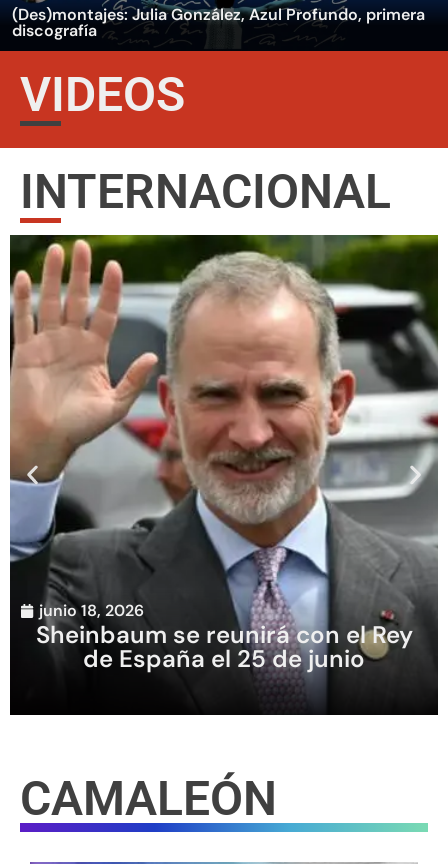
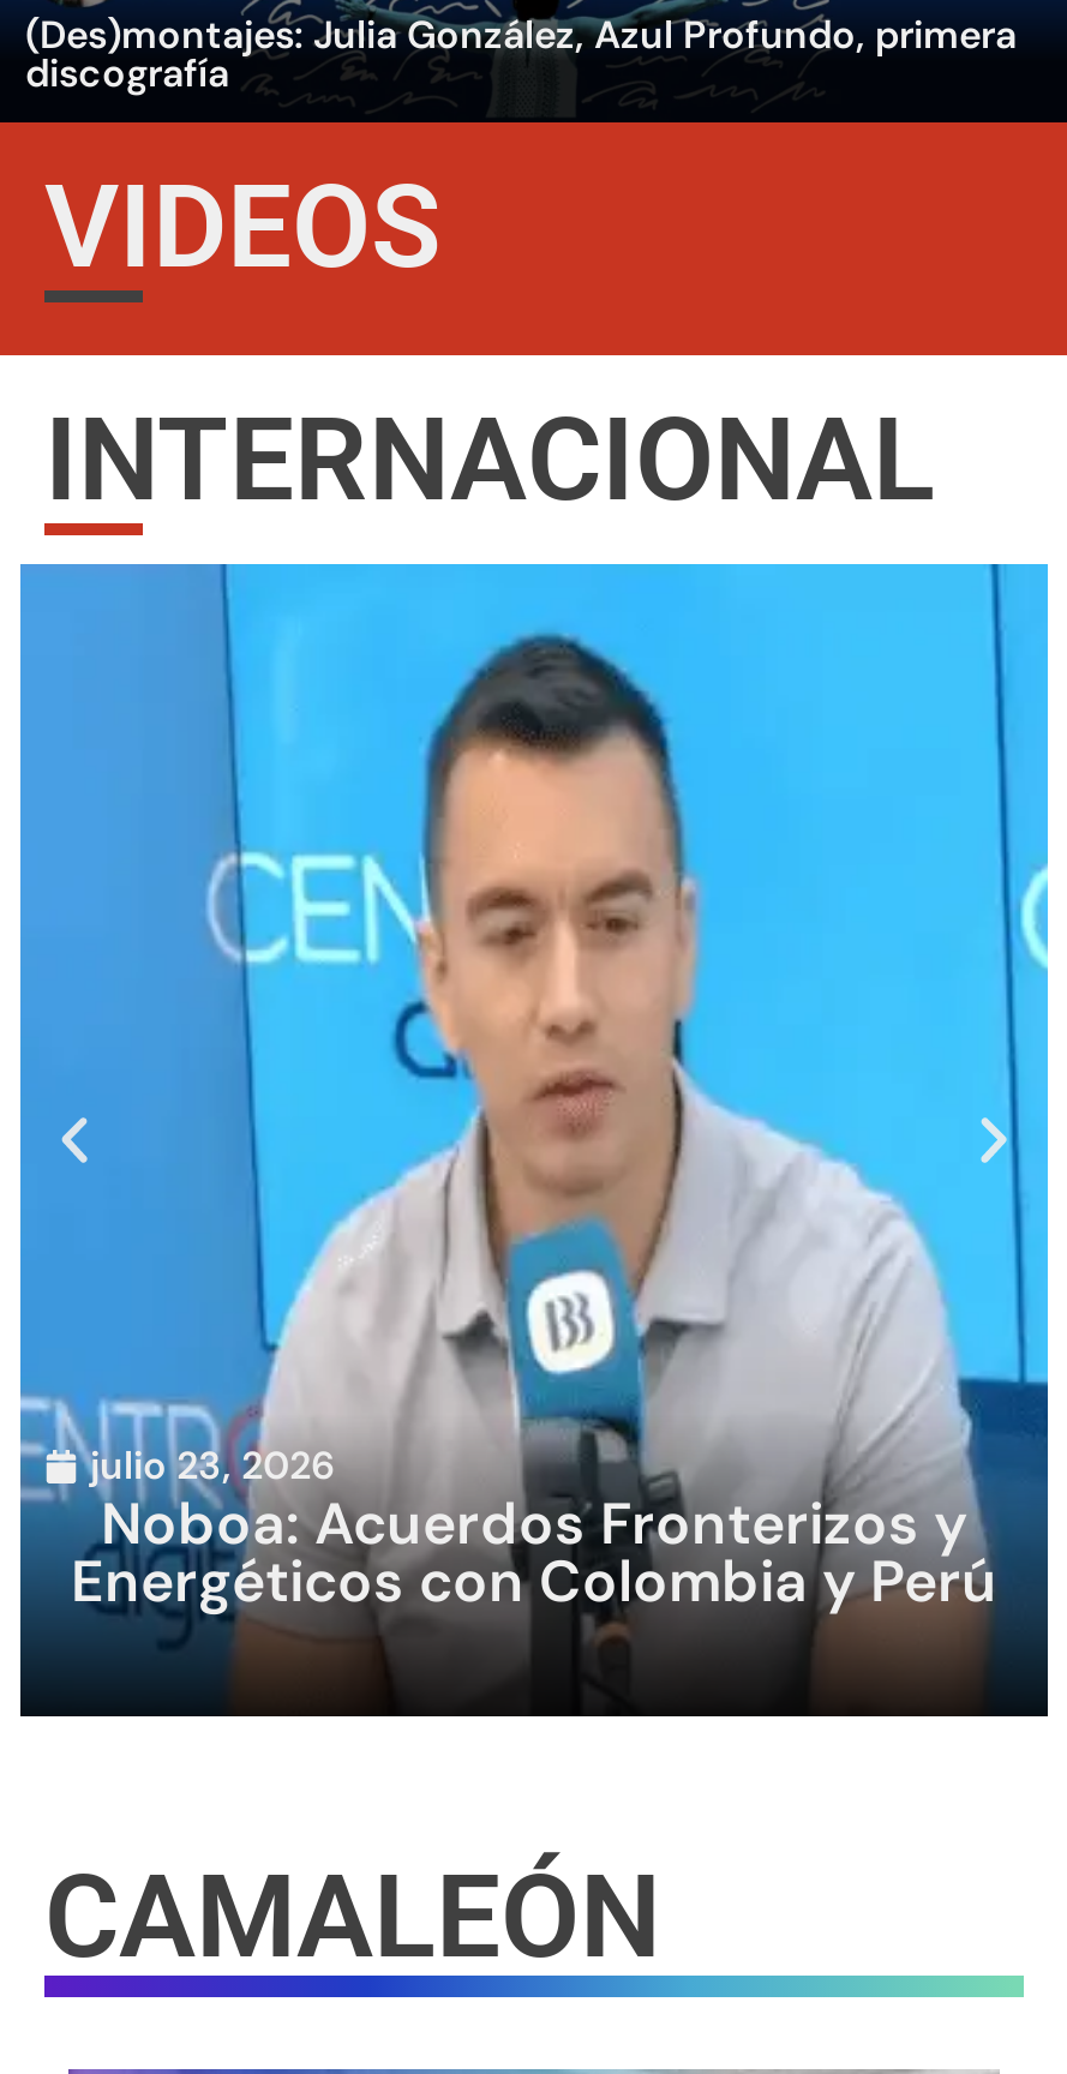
- [image]
- junio 18, 2026
- Sheinbaum se reunirá con el Rey
- de España el 25 de junio
+ [image]
+ julio 23, 2026
+ Noboa: Acuerdos Fronterizos y
+ Energéticos con Colombia y Perú
